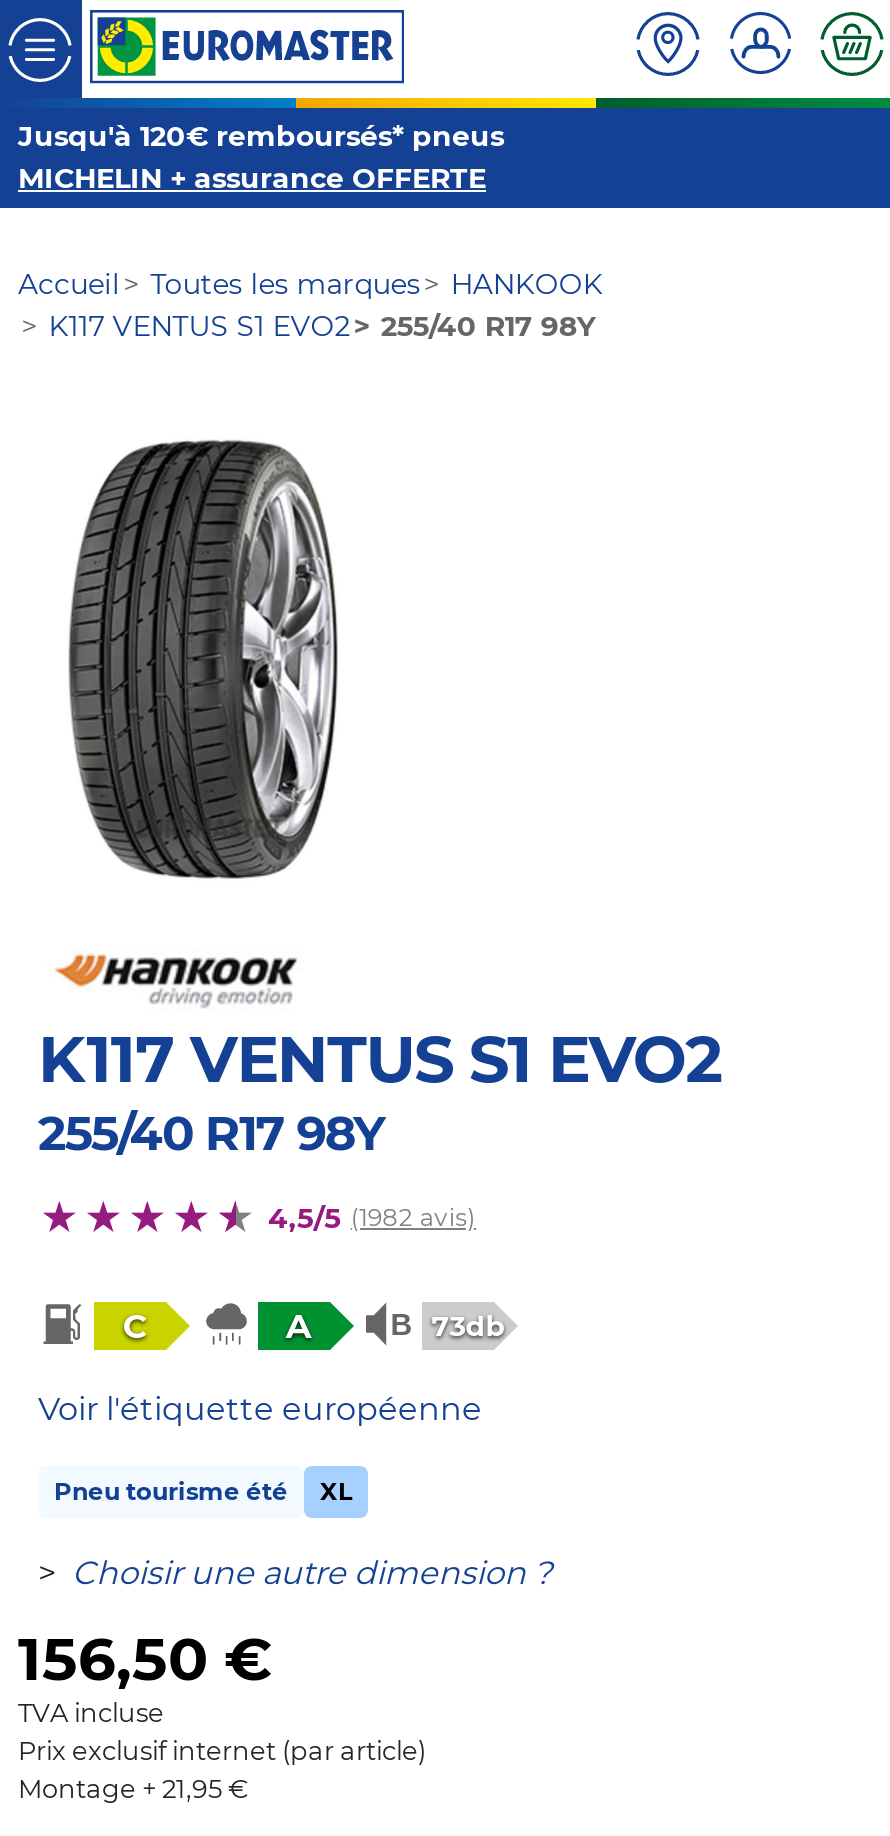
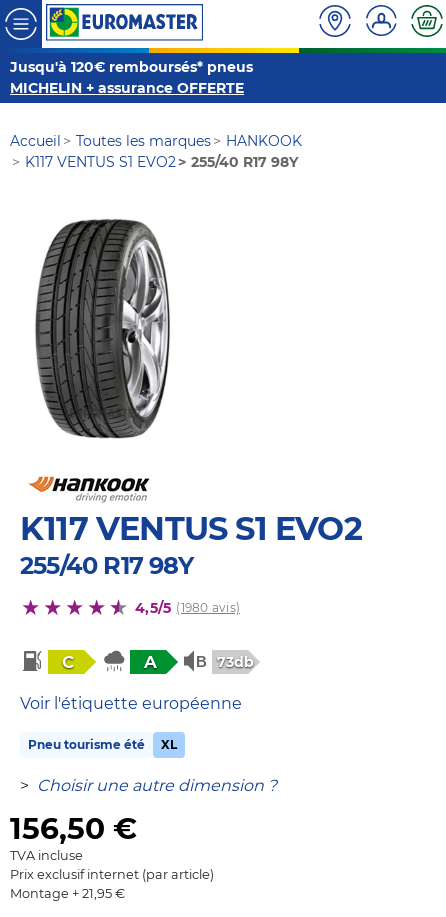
- 4,5/5 (1982 avis)
+ 4,5/5 (1980 avis)
